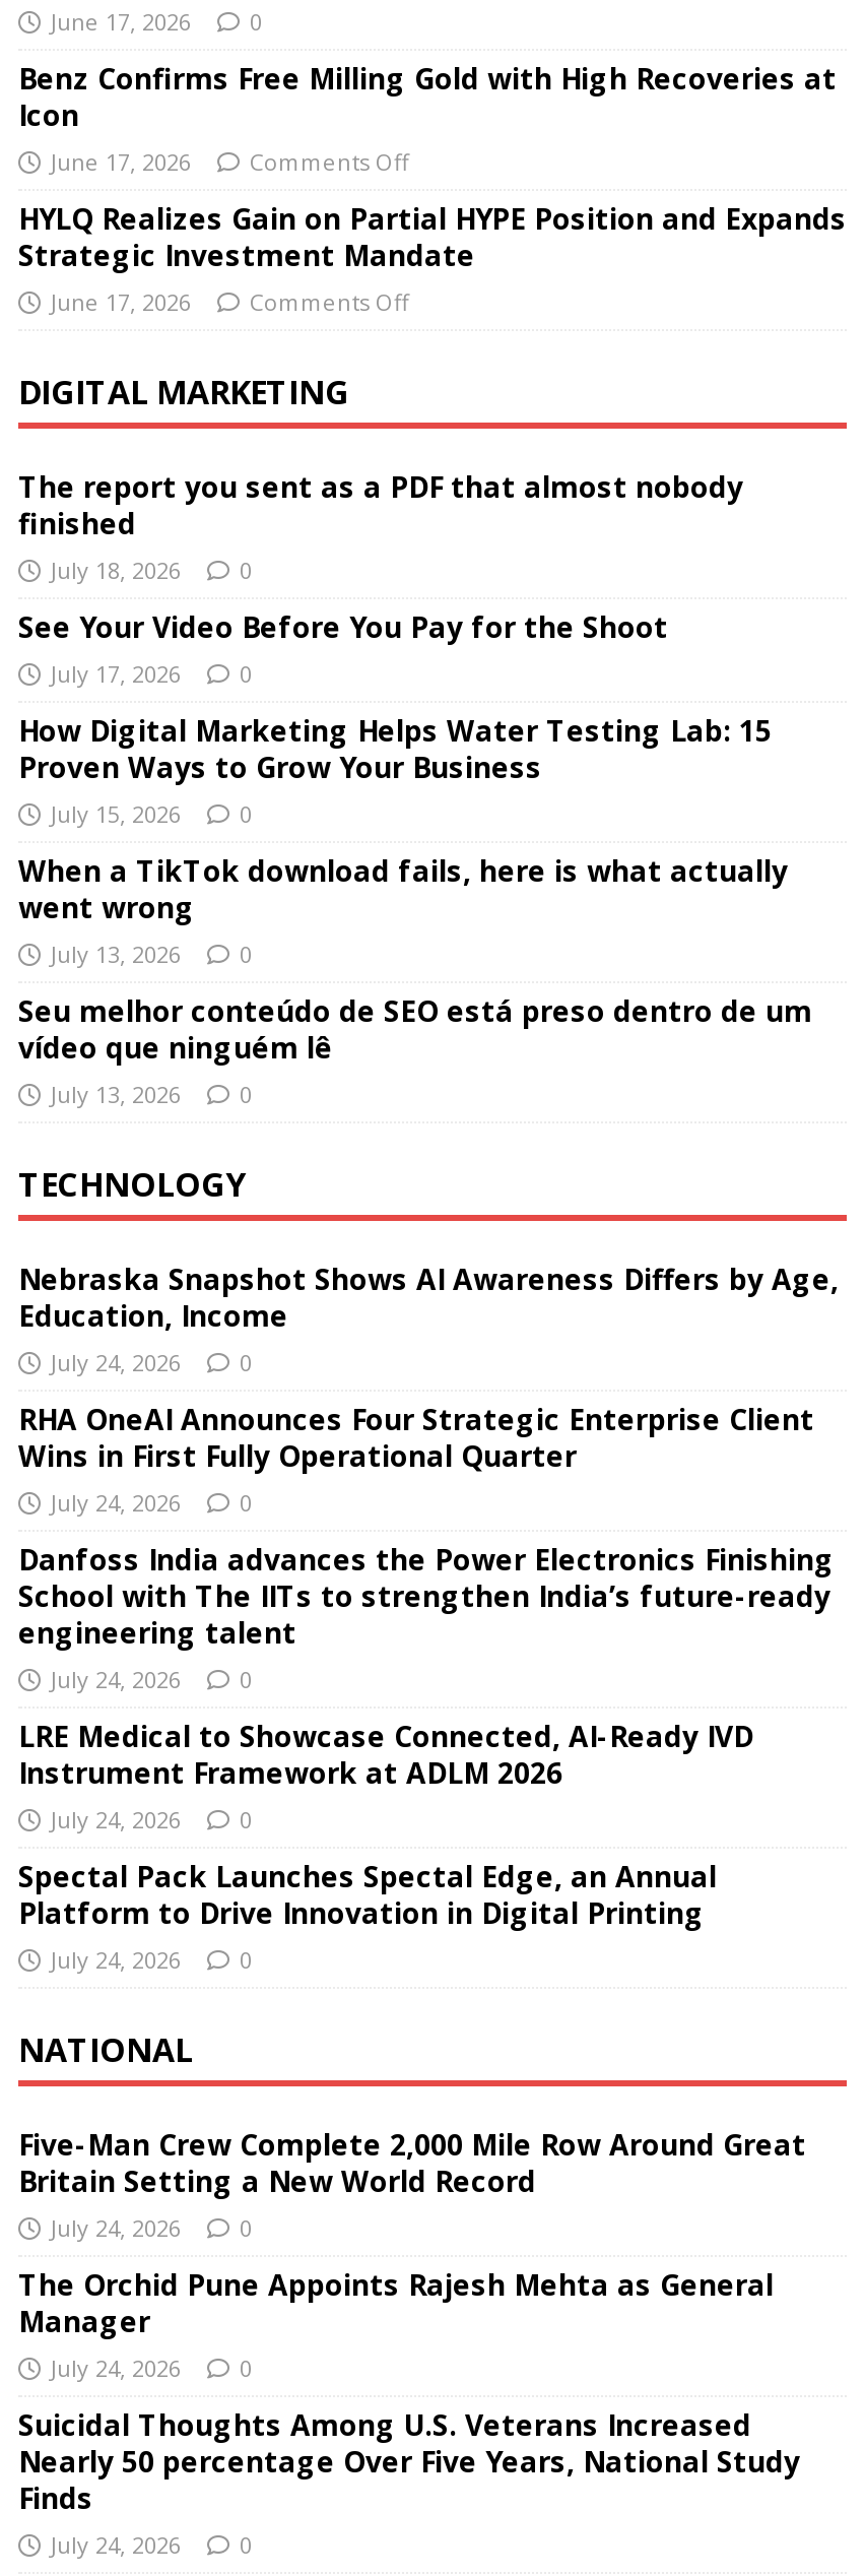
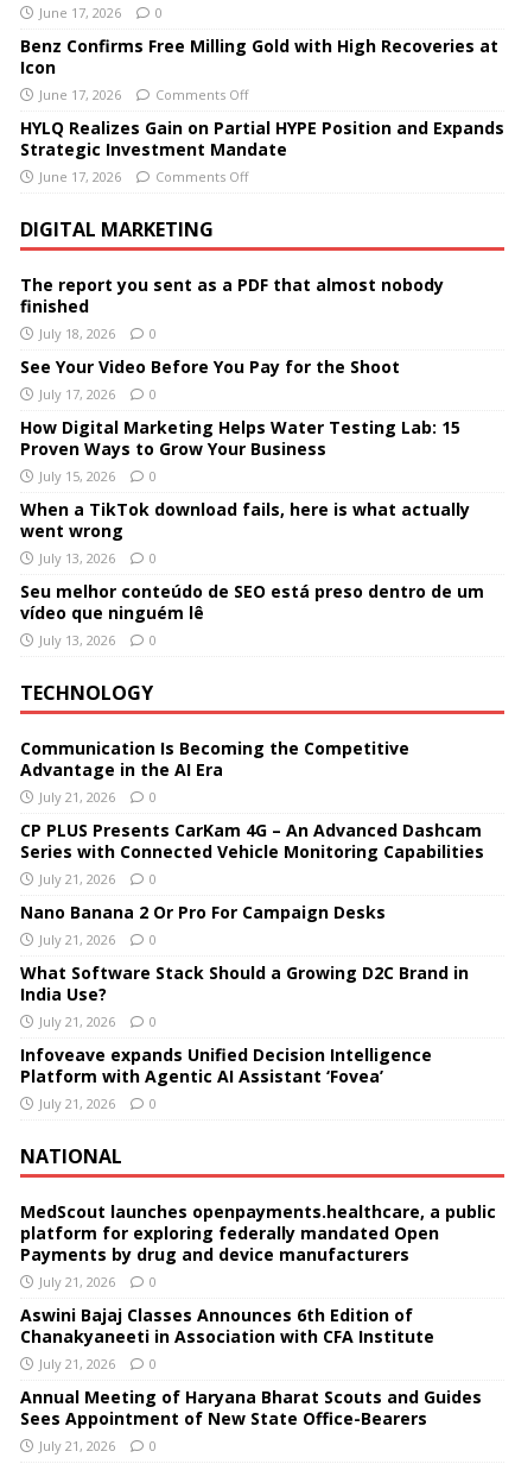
- Nebraska Snapshot Shows AI Awareness Differs by Age,
- Education, Income
- July 24, 2026
+ Communication Is Becoming the Competitive
+ Advantage in the AI Era
+ July 21, 2026

- RHA OneAI Announces Four Strategic Enterprise Client
- Wins in First Fully Operational Quarter
- July 24, 2026
+ CP PLUS Presents CarKam 4G – An Advanced Dashcam
+ Series with Connected Vehicle Monitoring Capabilities
+ July 21, 2026

- Danfoss India advances the Power Electronics Finishing
- School with The IITs to strengthen India’s future-ready
- engineering talent
- July 24, 2026
+ Nano Banana 2 Or Pro For Campaign Desks
+ July 21, 2026

- LRE Medical to Showcase Connected, AI-Ready IVD
- Instrument Framework at ADLM 2026
- July 24, 2026
+ What Software Stack Should a Growing D2C Brand in
+ India Use?
+ July 21, 2026

- Spectal Pack Launches Spectal Edge, an Annual
- Platform to Drive Innovation in Digital Printing
- July 24, 2026
+ Infoveave expands Unified Decision Intelligence
+ Platform with Agentic AI Assistant ‘Fovea’
+ July 21, 2026

- Five-Man Crew Complete 2,000 Mile Row Around Great
- Britain Setting a New World Record
- July 24, 2026
+ MedScout launches openpayments.healthcare, a public
+ platform for exploring federally mandated Open
+ Payments by drug and device manufacturers
+ July 21, 2026

- The Orchid Pune Appoints Rajesh Mehta as General
- Manager
- July 24, 2026
+ Aswini Bajaj Classes Announces 6th Edition of
+ Chanakyaneeti in Association with CFA Institute
+ July 21, 2026

- Suicidal Thoughts Among U.S. Veterans Increased
- Nearly 50 percentage Over Five Years, National Study
- Finds
- July 24, 2026
+ Annual Meeting of Haryana Bharat Scouts and Guides
+ Sees Appointment of New State Office-Bearers
+ July 21, 2026
